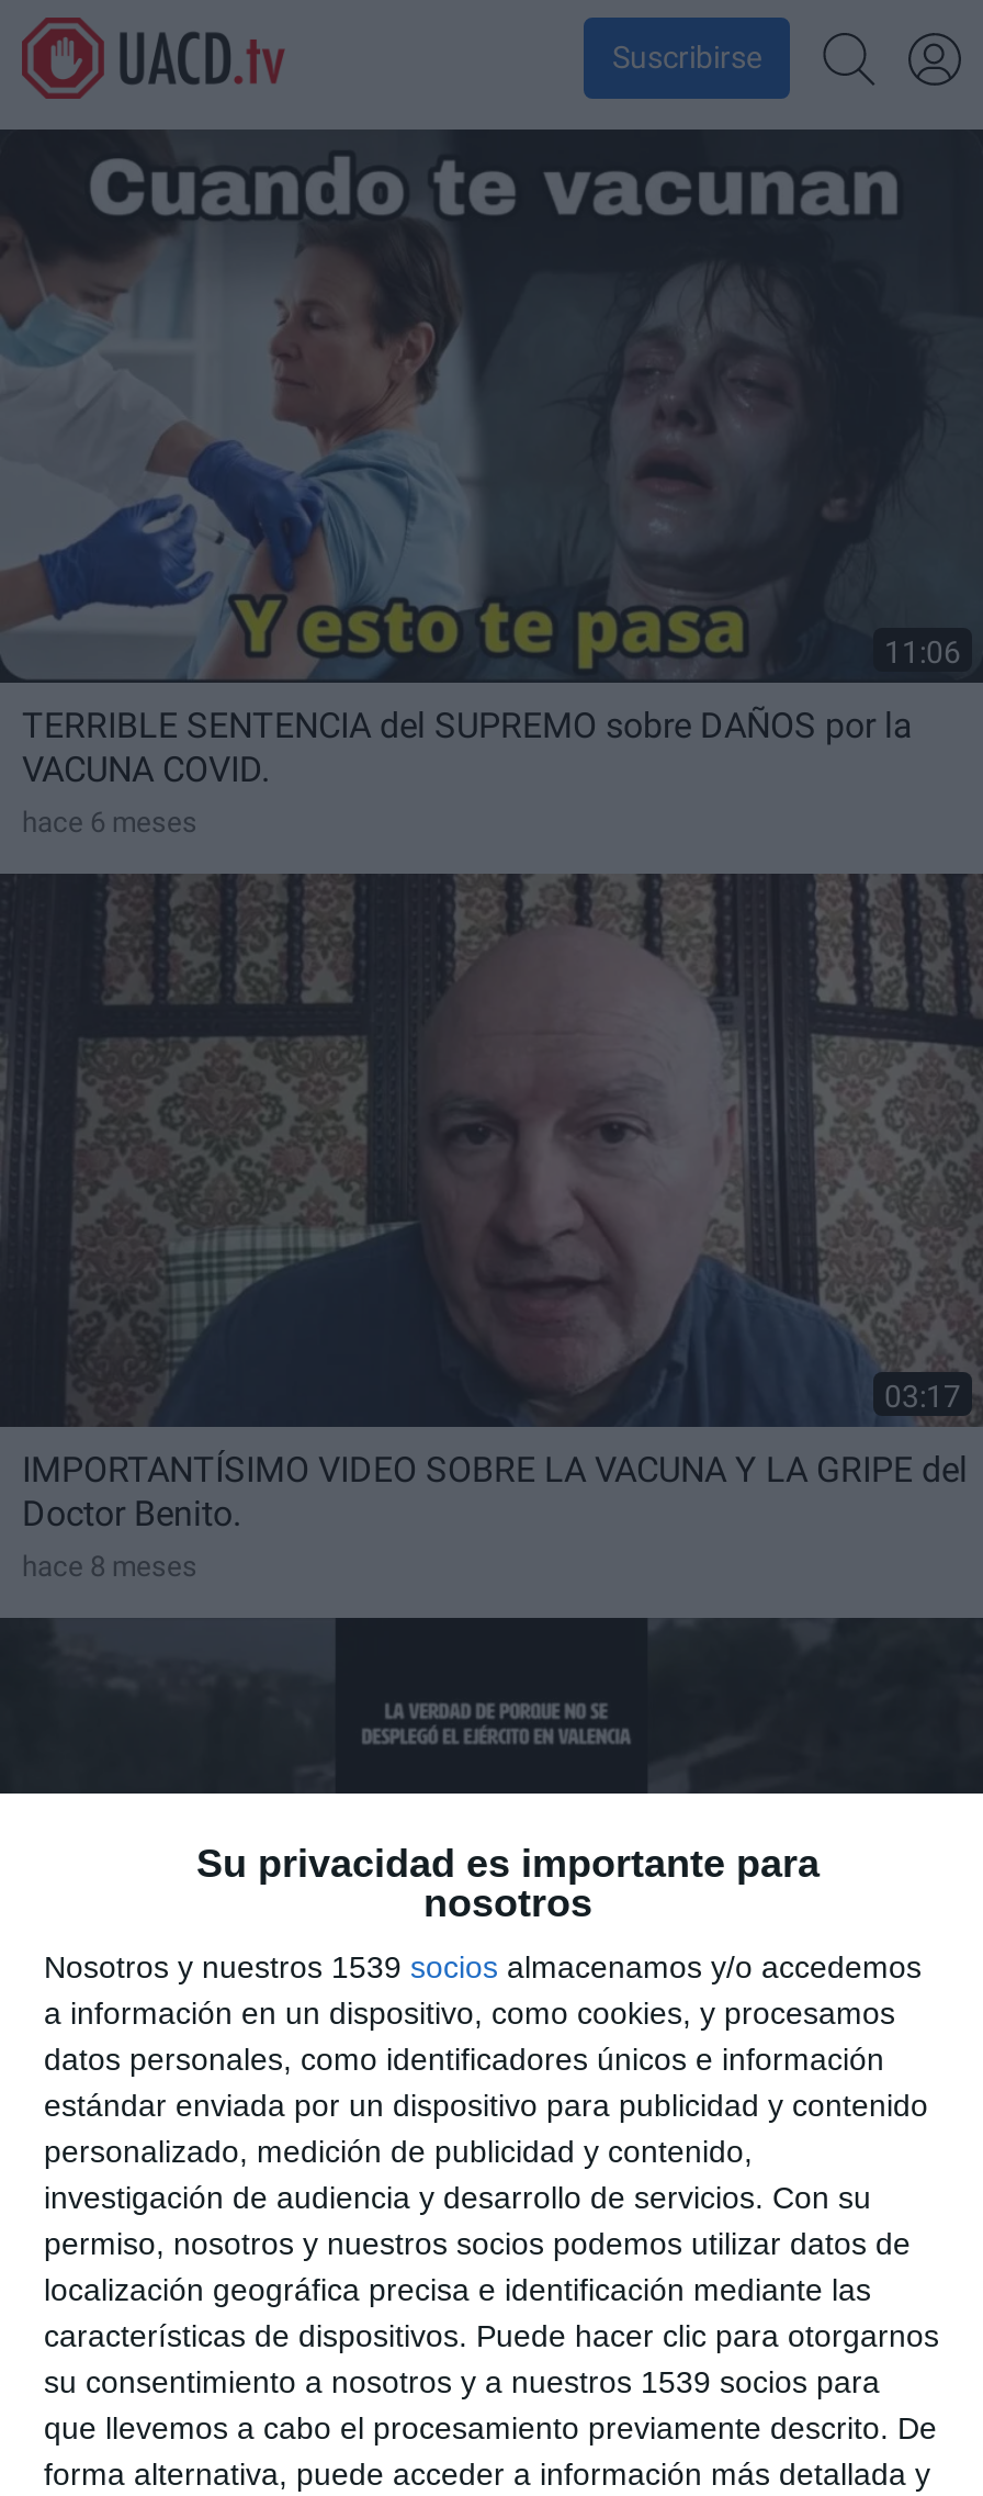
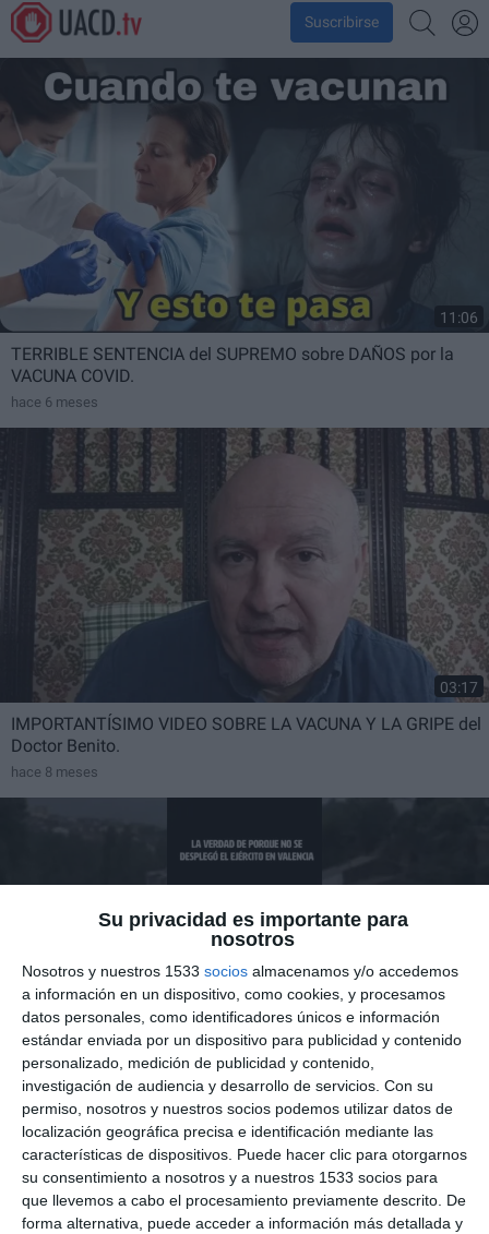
- Nosotros y nuestros 1539 socios almacenamos y/o accedemos
+ Nosotros y nuestros 1533 socios almacenamos y/o accedemos

- su consentimiento a nosotros y a nuestros 1539 socios para
+ su consentimiento a nosotros y a nuestros 1533 socios para
